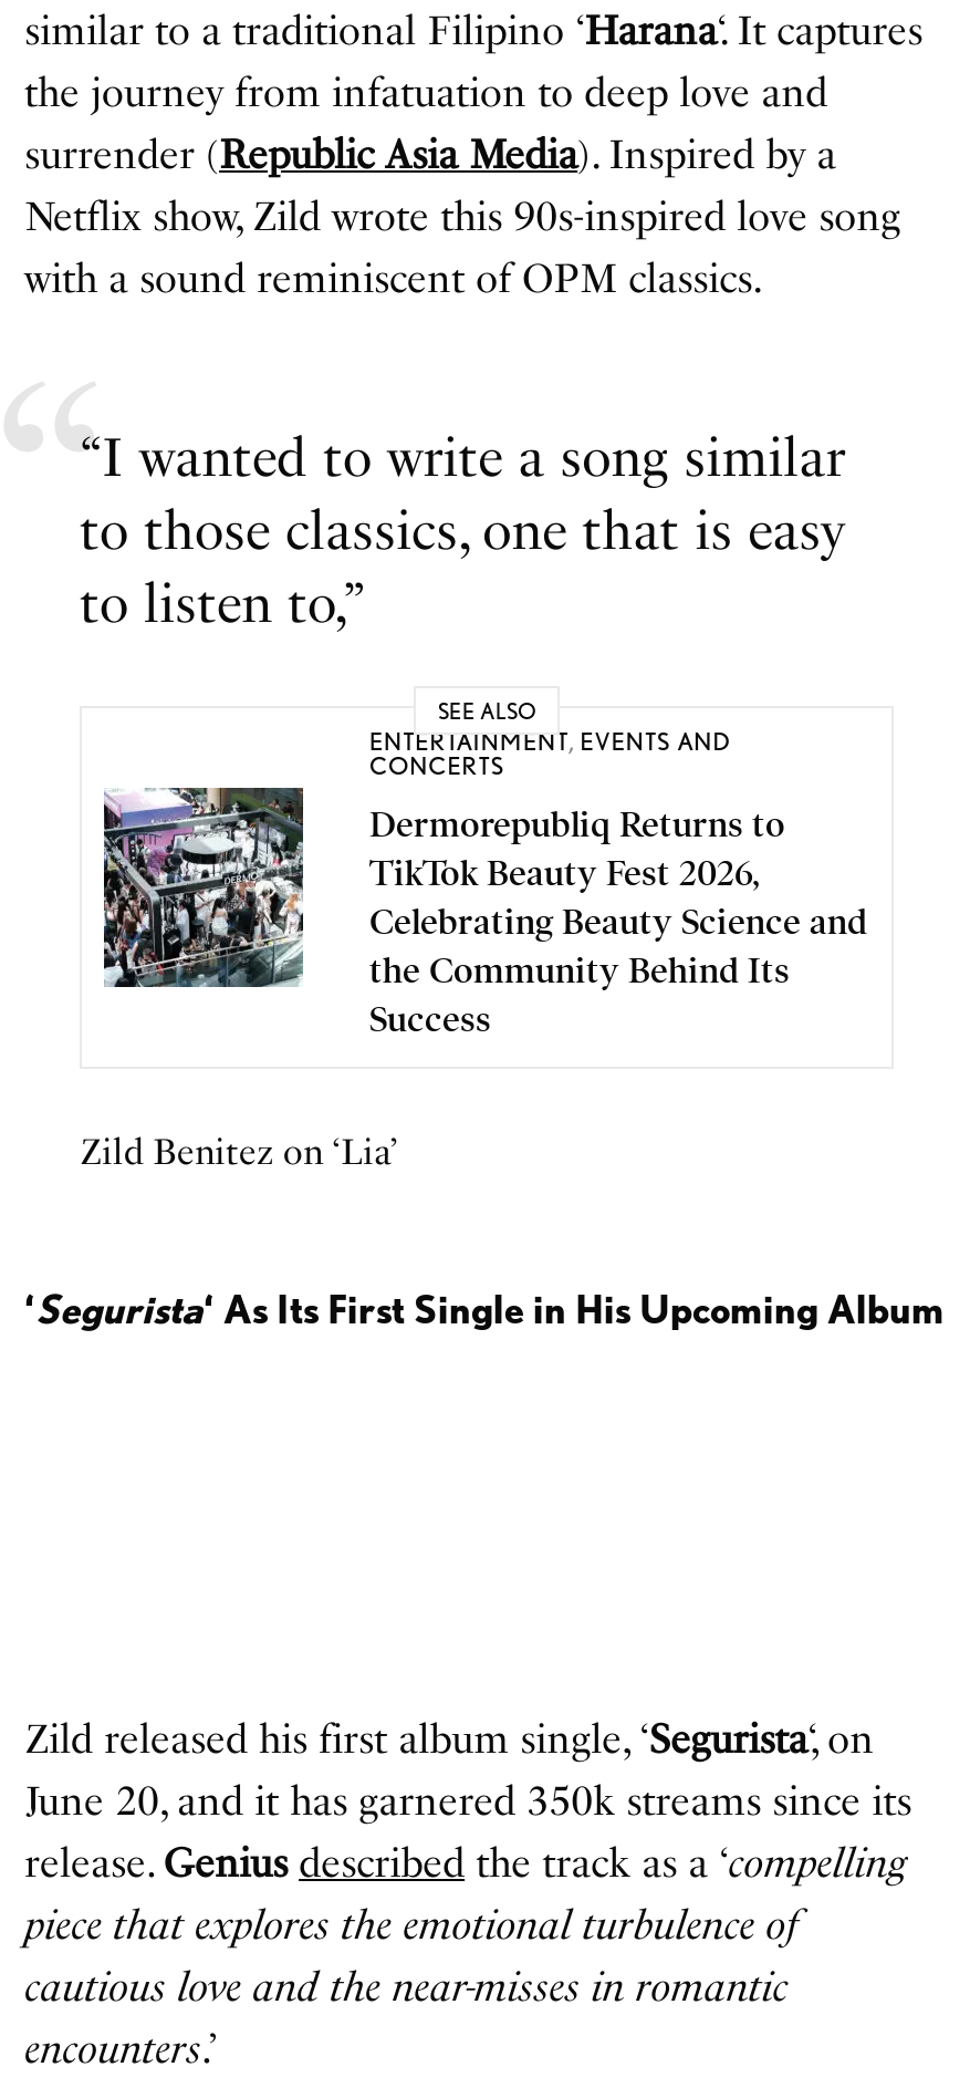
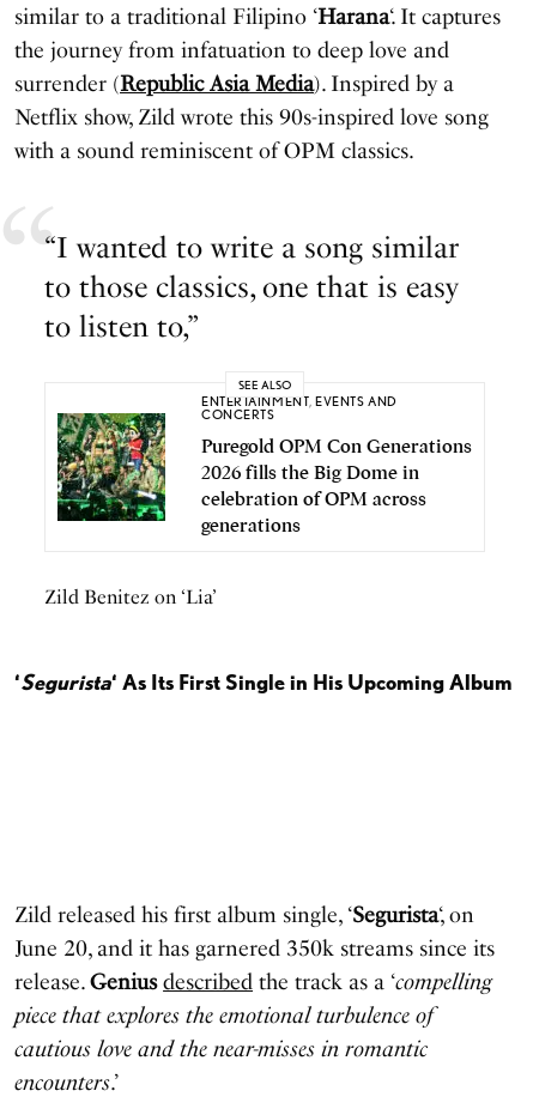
- [image]
- Dermorepubliq Returns to
- TikTok Beauty Fest 2026,
- Celebrating Beauty Science and
- the Community Behind Its
- Success
+ [image]
+ Puregold OPM Con Generations
+ 2026 fills the Big Dome in
+ celebration of OPM across
+ generations
